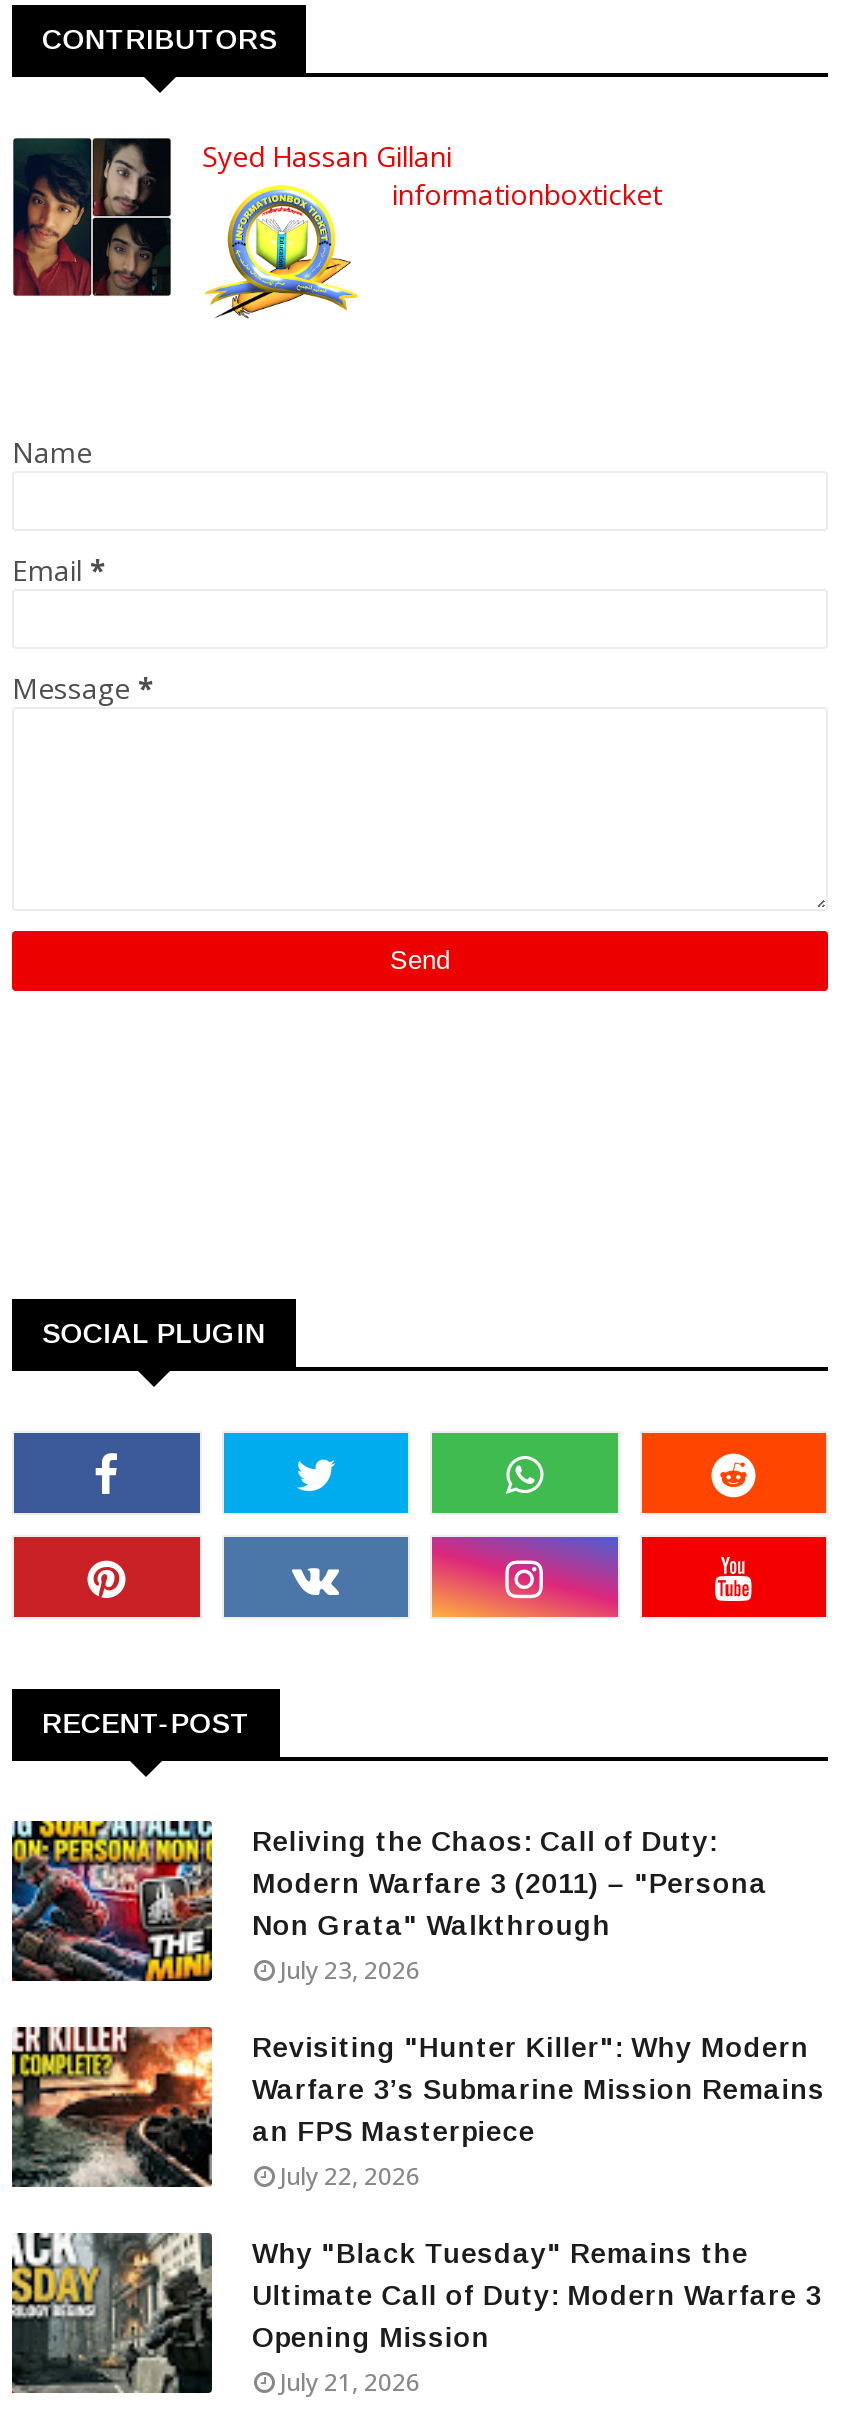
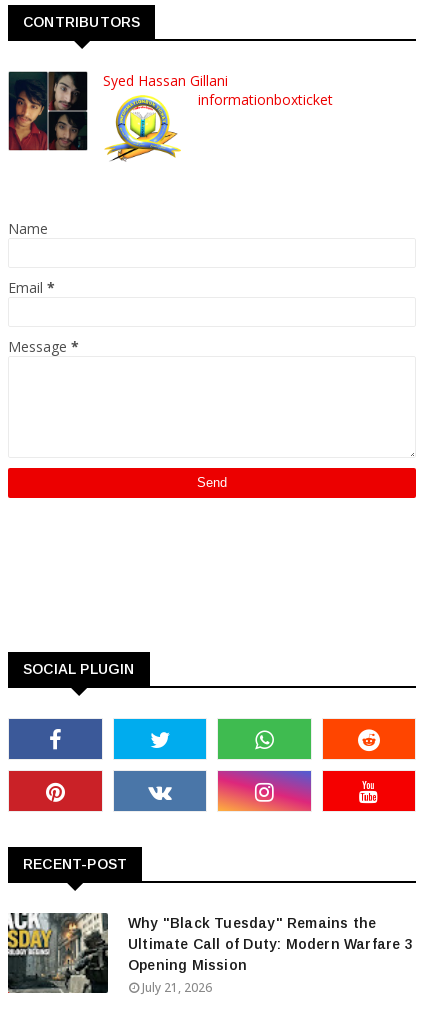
- [image]
- Reliving the Chaos: Call of Duty:
- Modern Warfare 3 (2011) – "Persona
- Non Grata" Walkthrough
- July 23, 2026
- Revisiting "Hunter Killer": Why Modern
- Warfare 3’s Submarine Mission Remains
- an FPS Masterpiece
- July 22, 2026

- [image]
